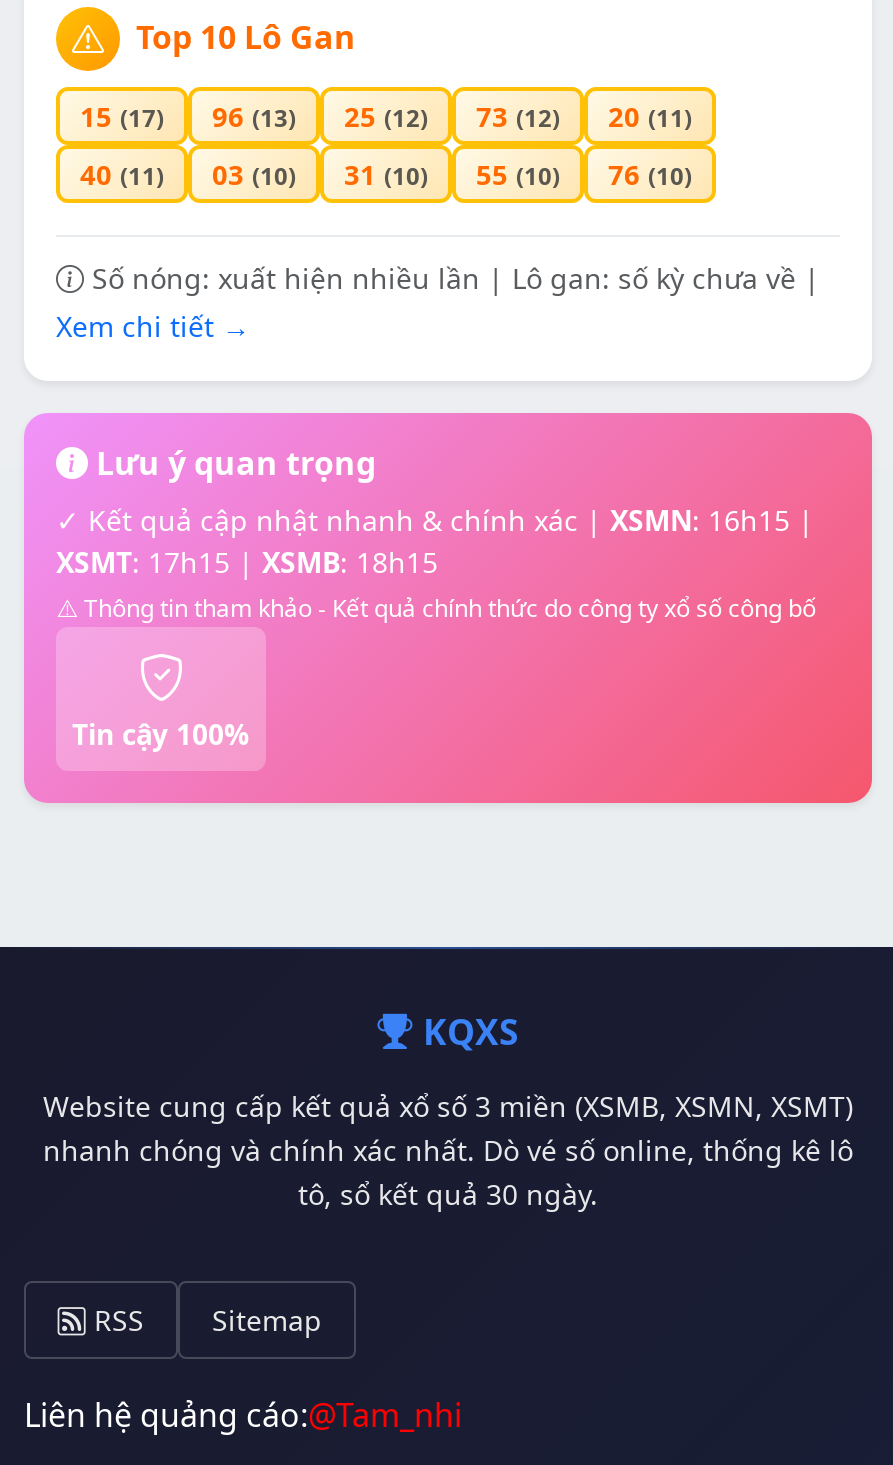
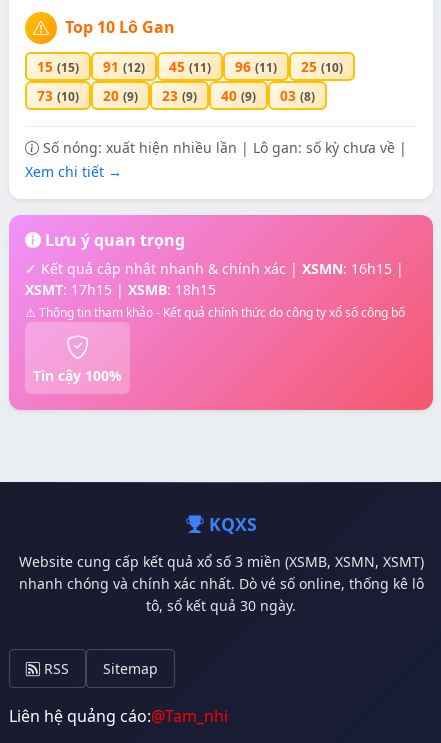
- 15 (17)
+ 15 (15)

- 96 (13)
+ 91 (12)

- 25 (12)
+ 45 (11)

- 73 (12)
+ 96 (11)

- 20 (11)
+ 25 (10)

- 40 (11)
+ 73 (10)

- 03 (10)
+ 20 (9)

- 31 (10)
+ 23 (9)

- 55 (10)
+ 40 (9)

- 76 (10)
+ 03 (8)
